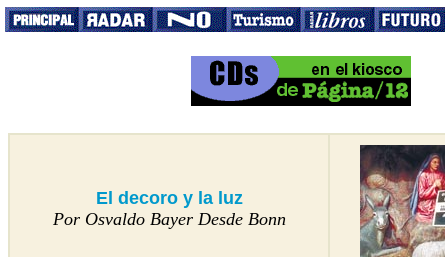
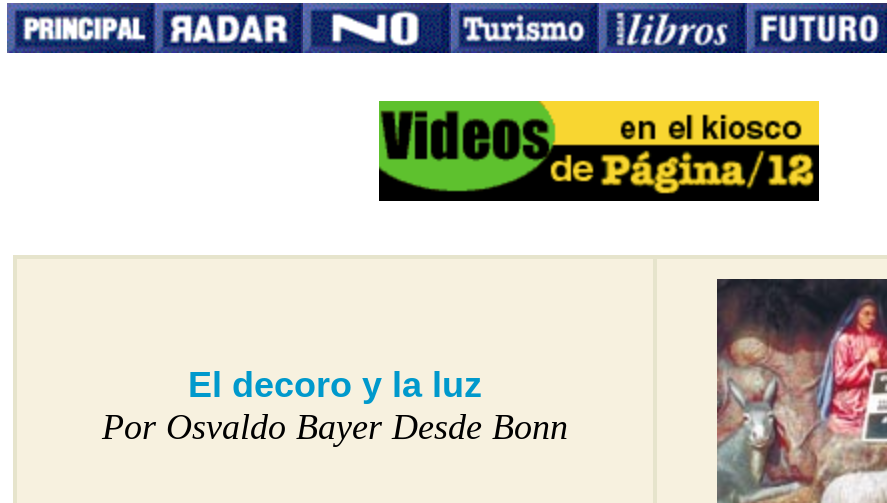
- [image]
+ [image]
